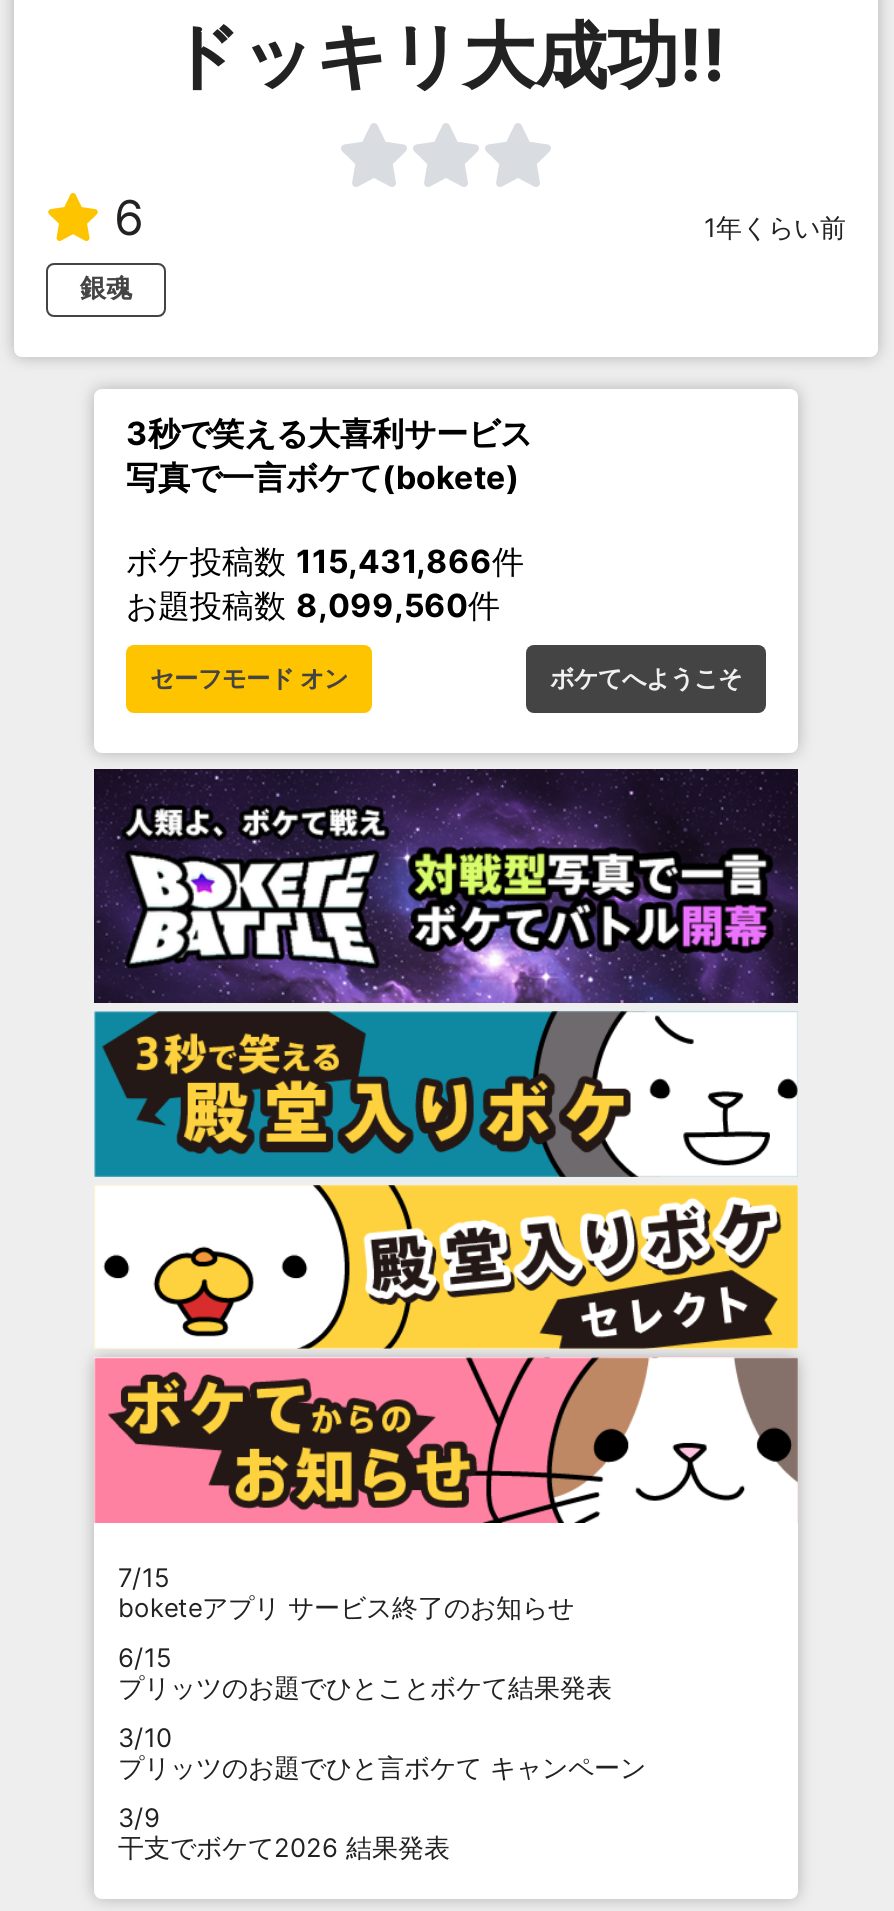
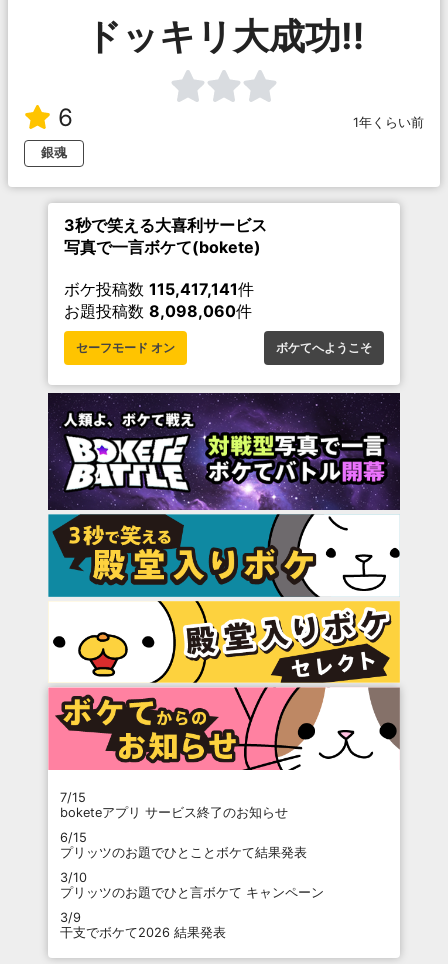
- ボケ投稿数115,431,866件
+ ボケ投稿数115,417,141件

- お題投稿数8,099,560件
+ お題投稿数8,098,060件
